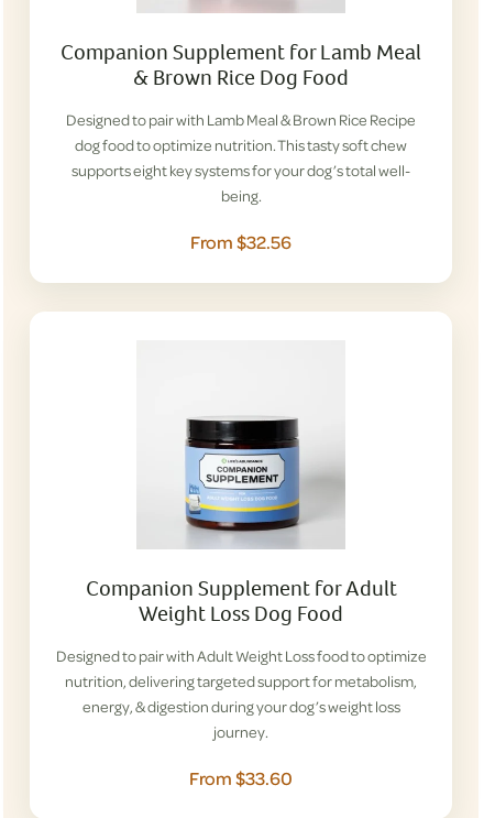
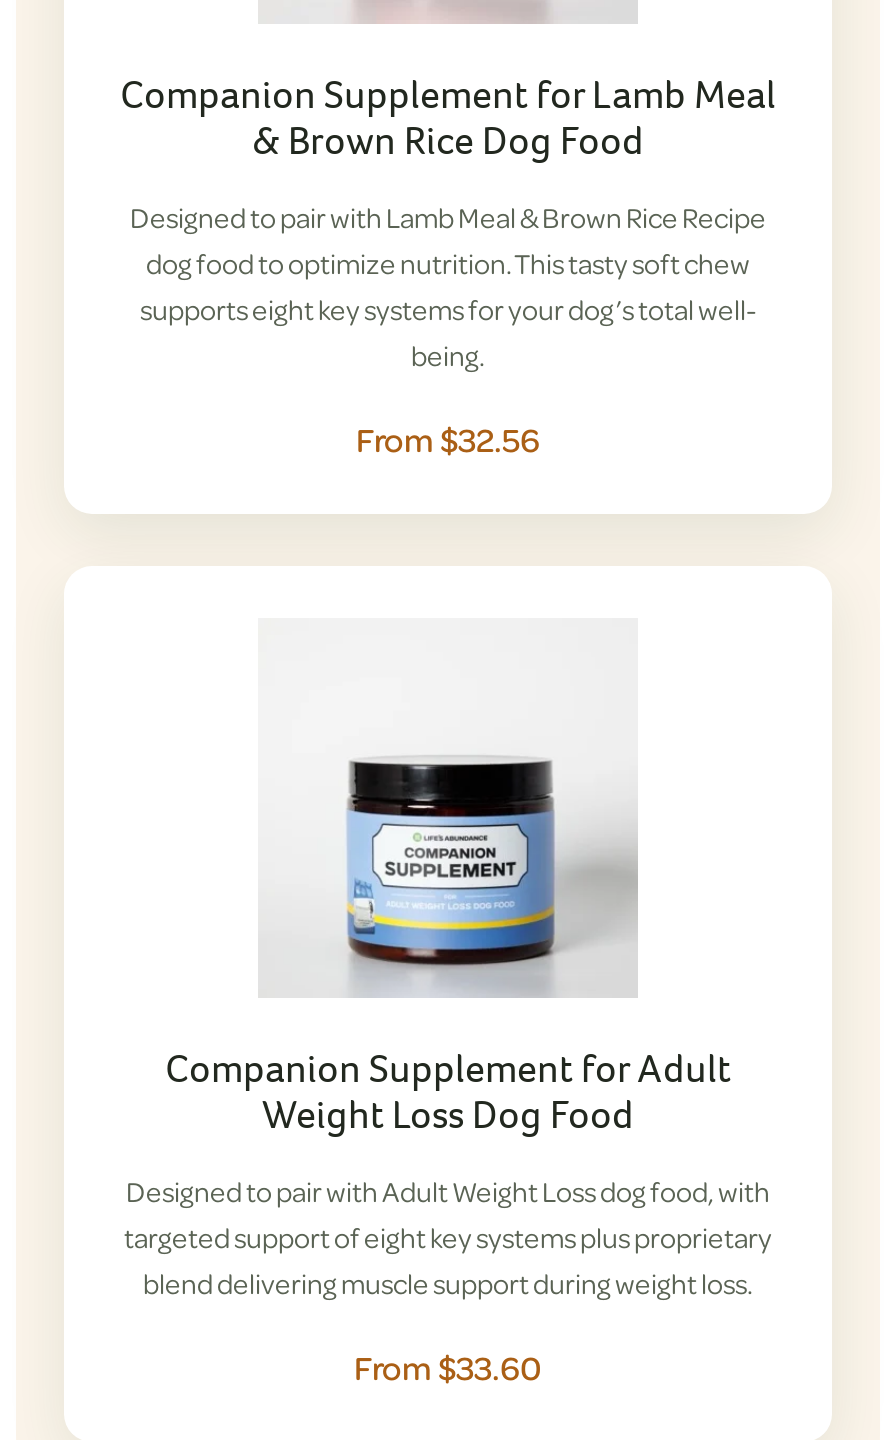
- Designed to pair with Adult Weight Loss food to optimize
- nutrition, delivering targeted support for metabolism,
- energy, & digestion during your dog’s weight loss
- journey.
+ Designed to pair with Adult Weight Loss dog food, with
+ targeted support of eight key systems plus proprietary
+ blend delivering muscle support during weight loss.
